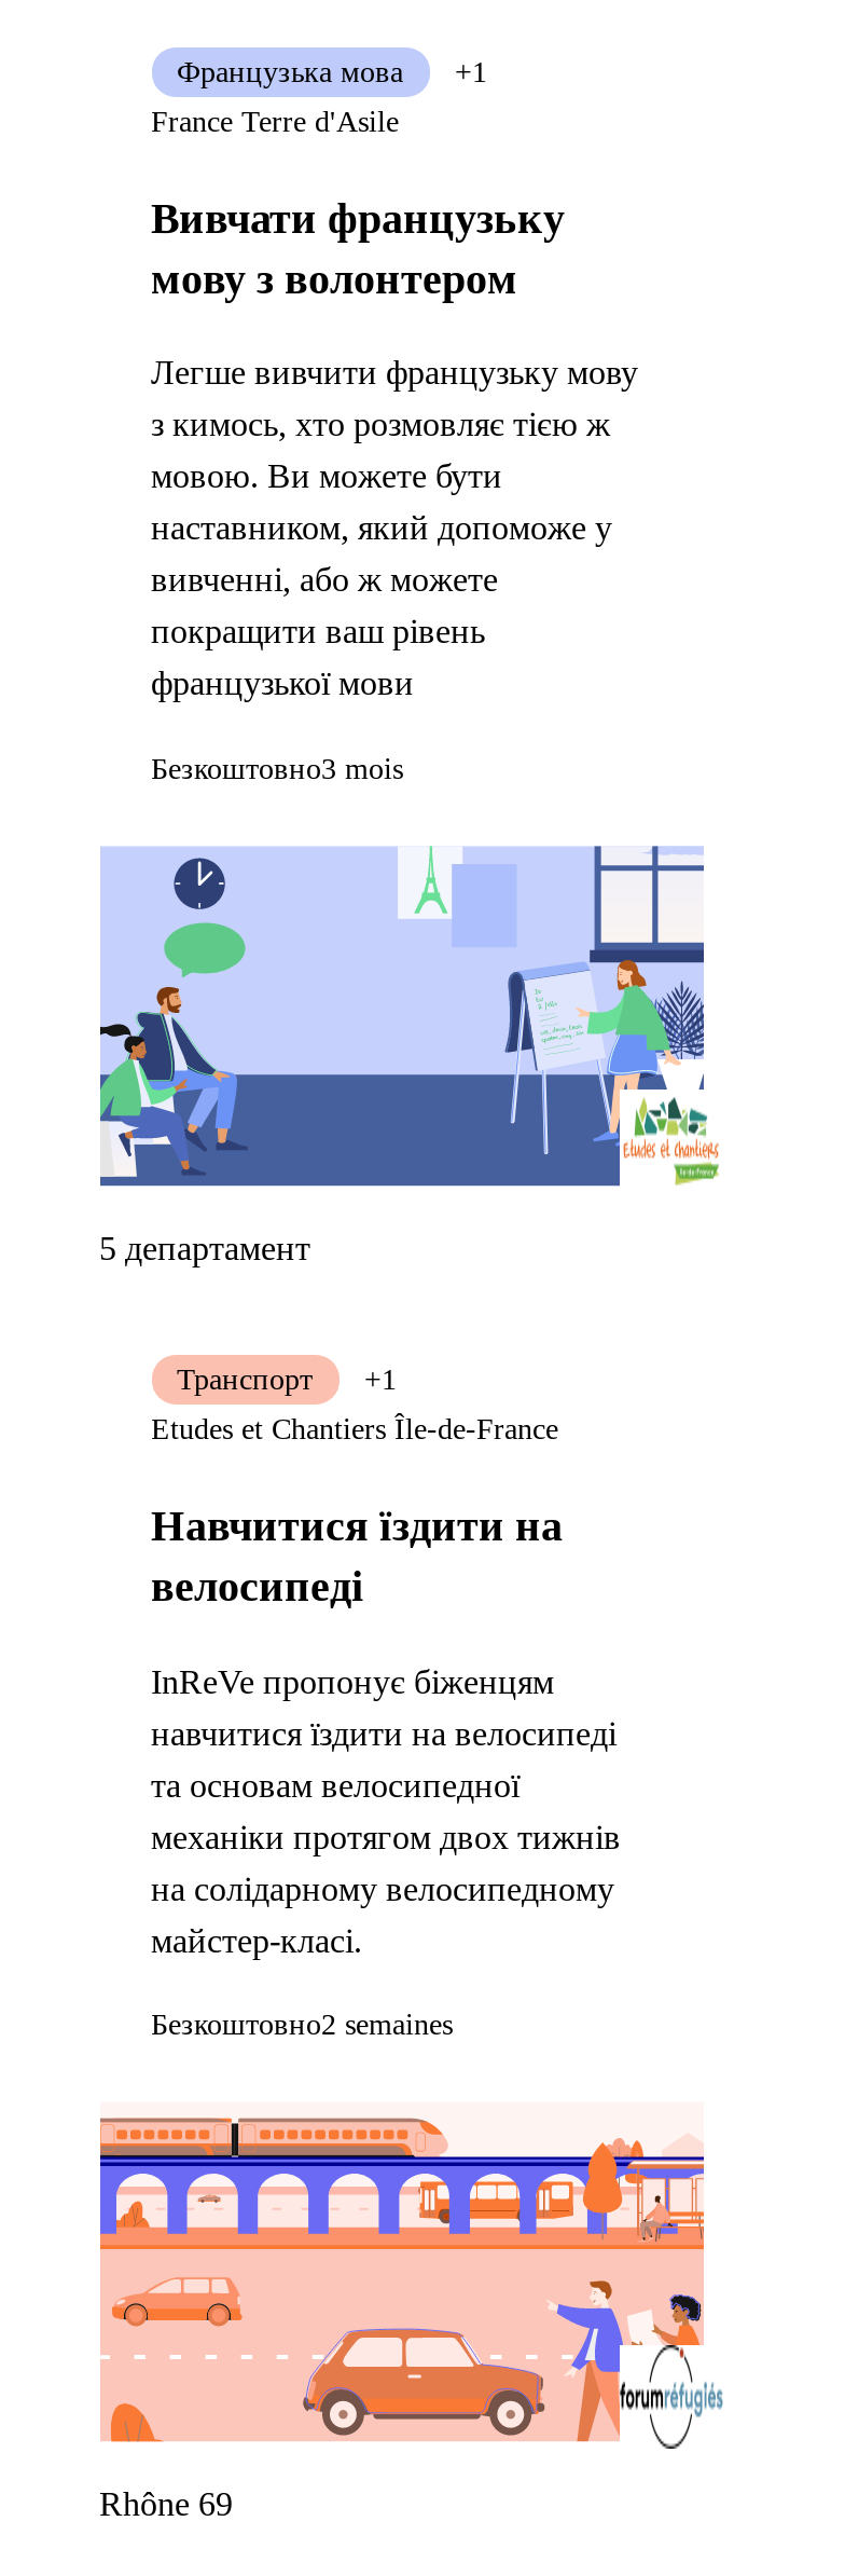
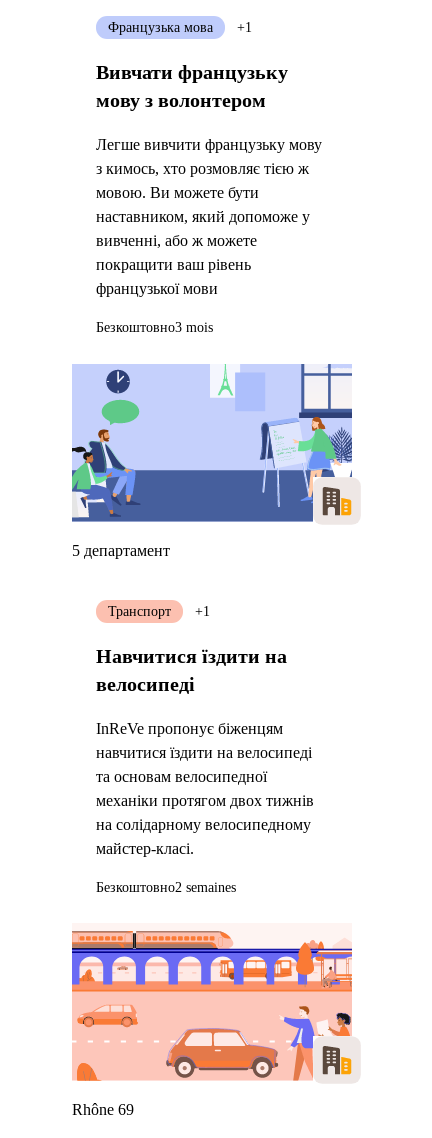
- France Terre d'Asile

- [image]
+ [image]

- Etudes et Chantiers Île-de-France

- [image]
+ [image]
